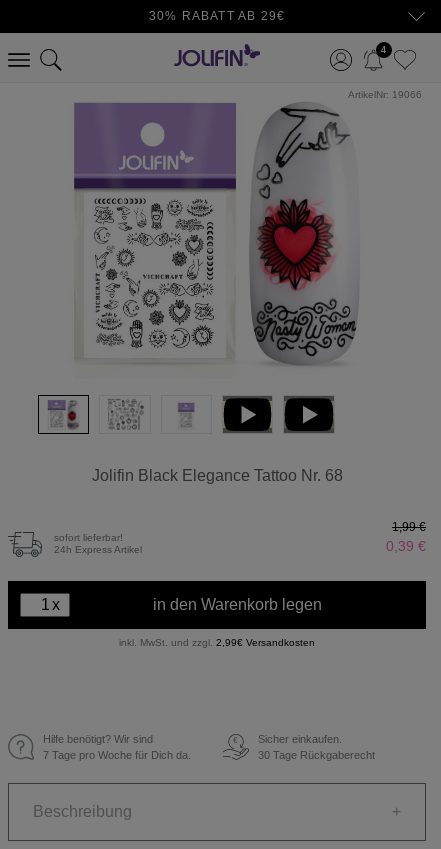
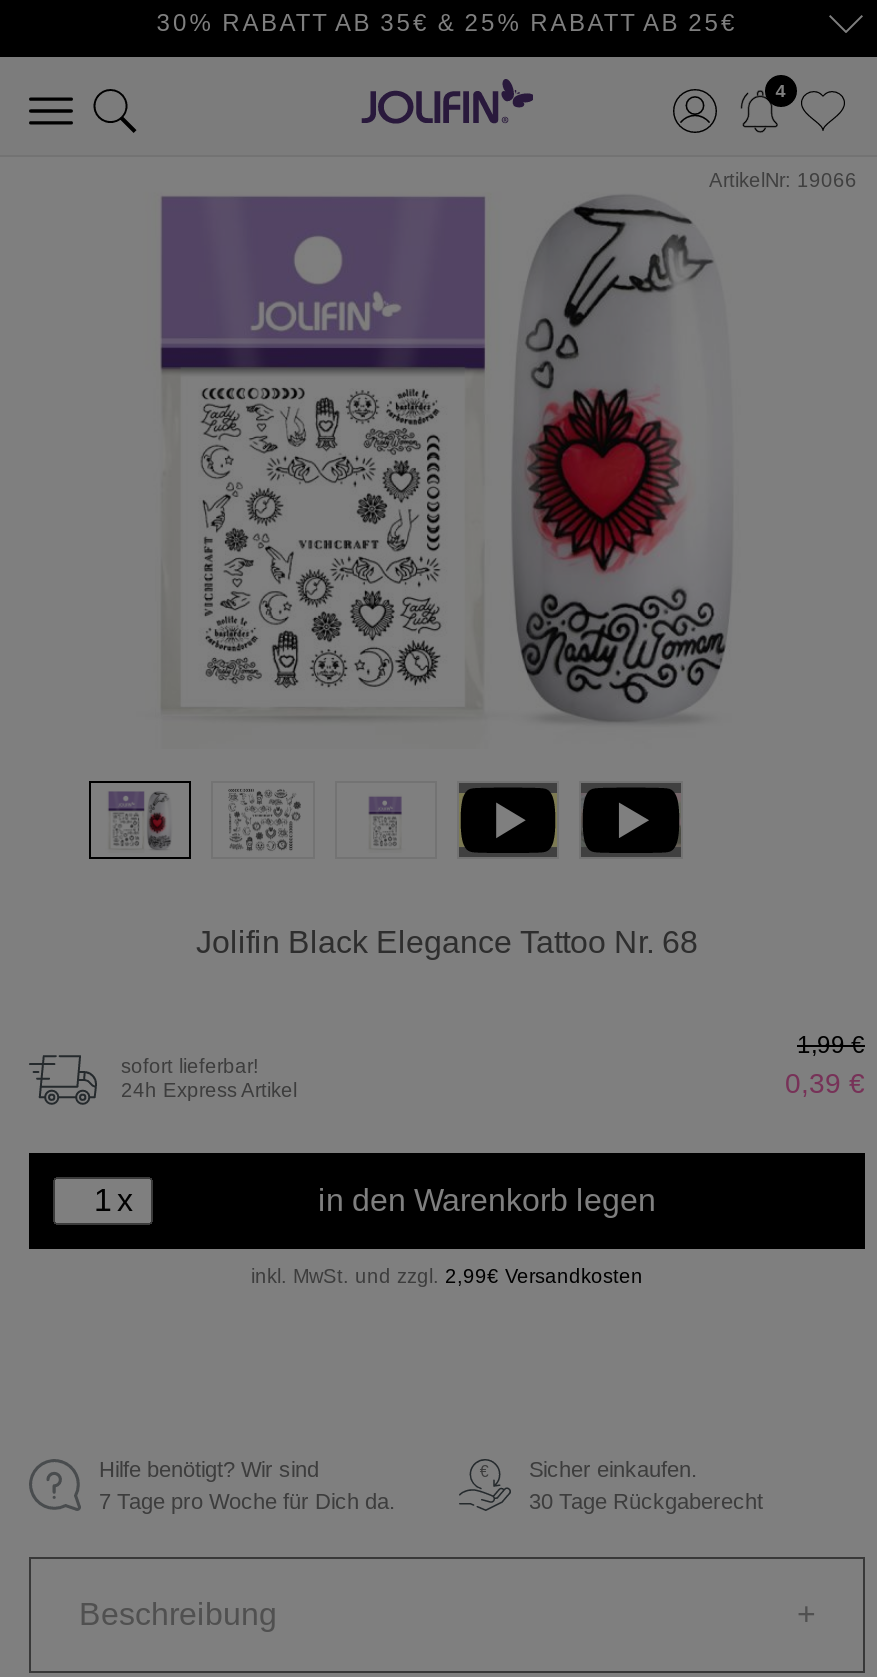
- 30% RABATT AB 29€
+ 30% RABATT AB 35€ & 25% RABATT AB 25€
